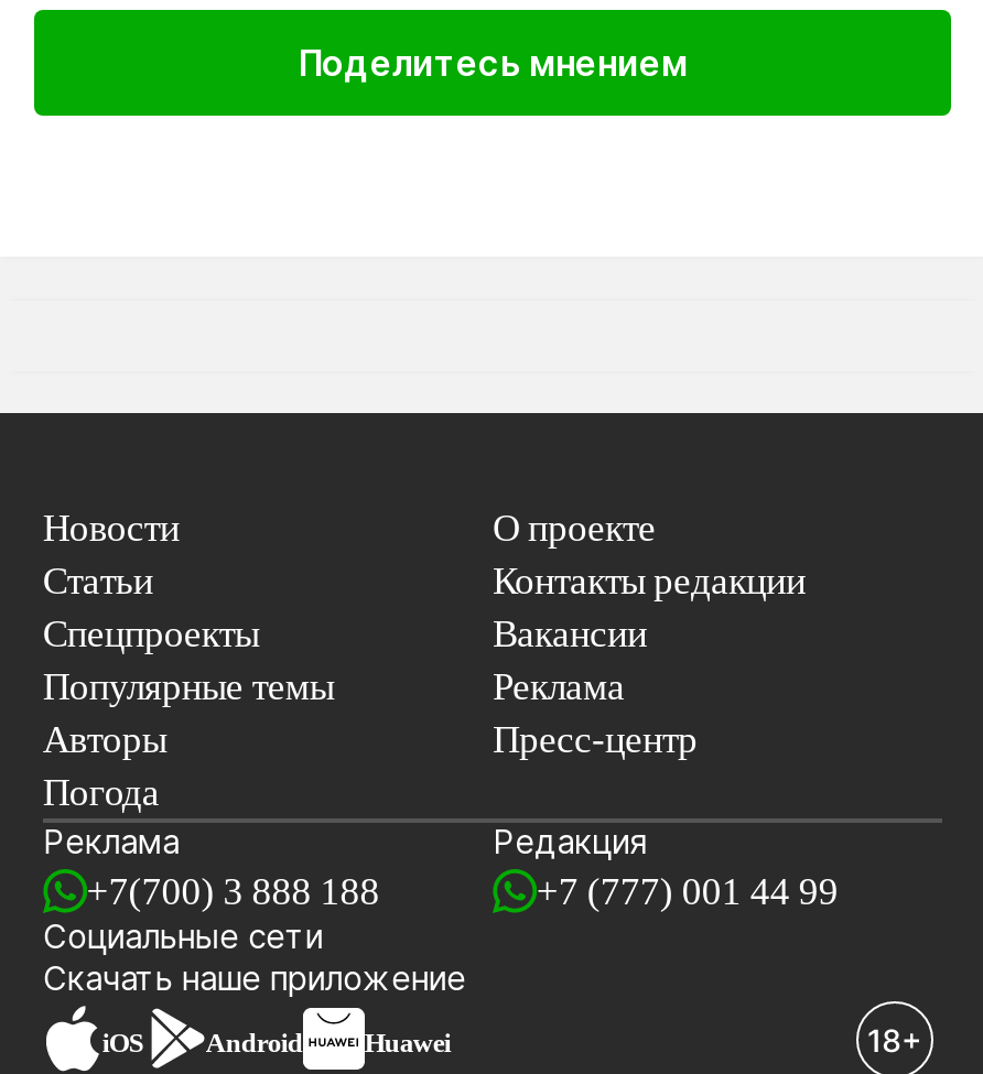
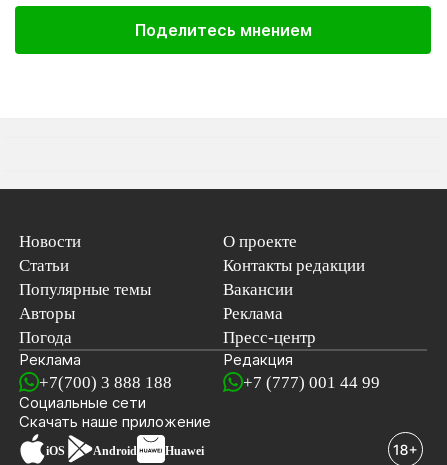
- Спецпроекты
